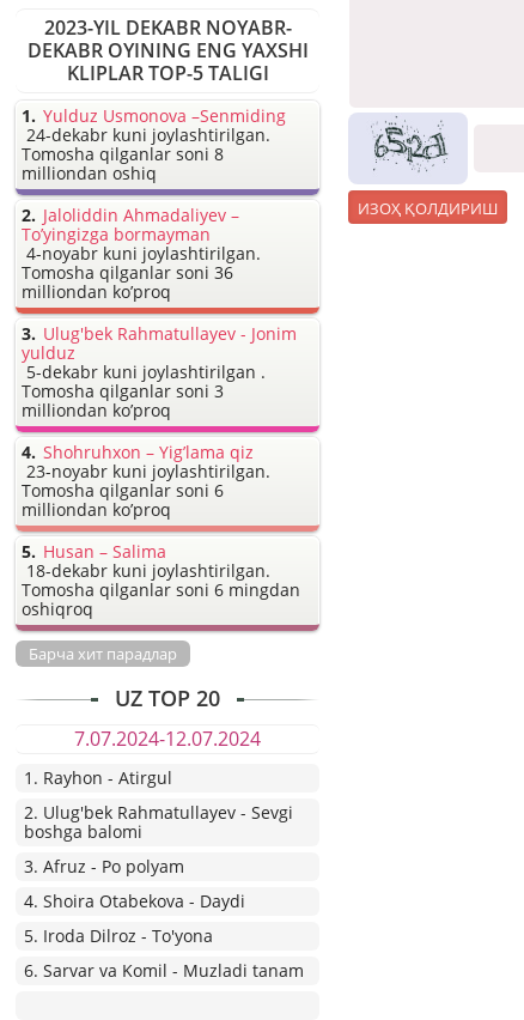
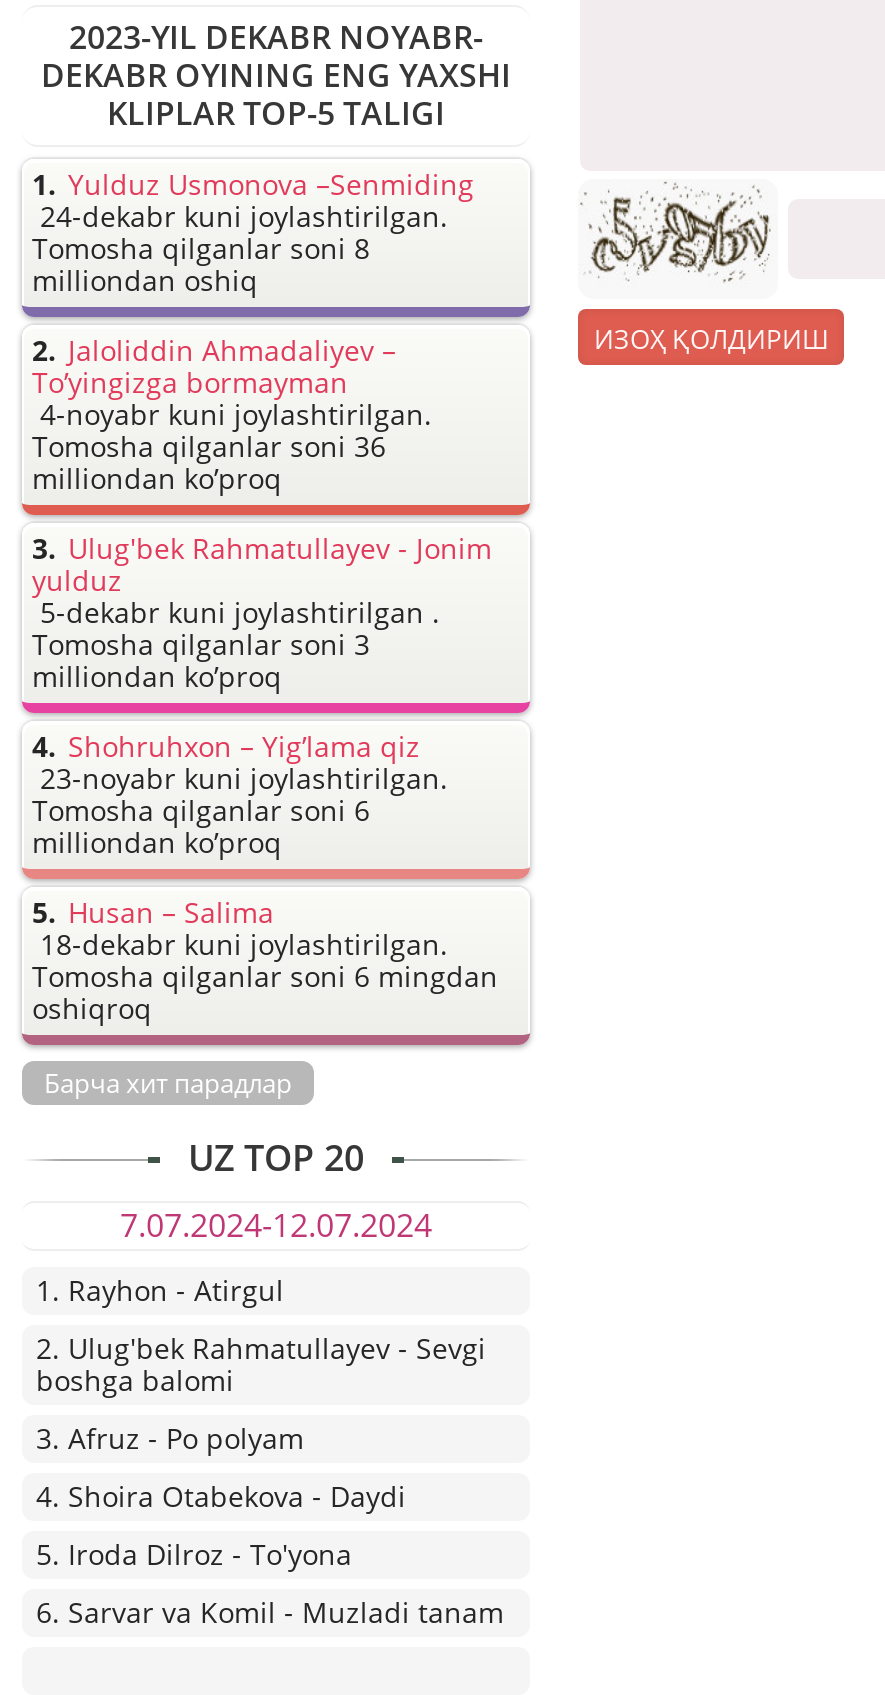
- [image]
+ [image]
